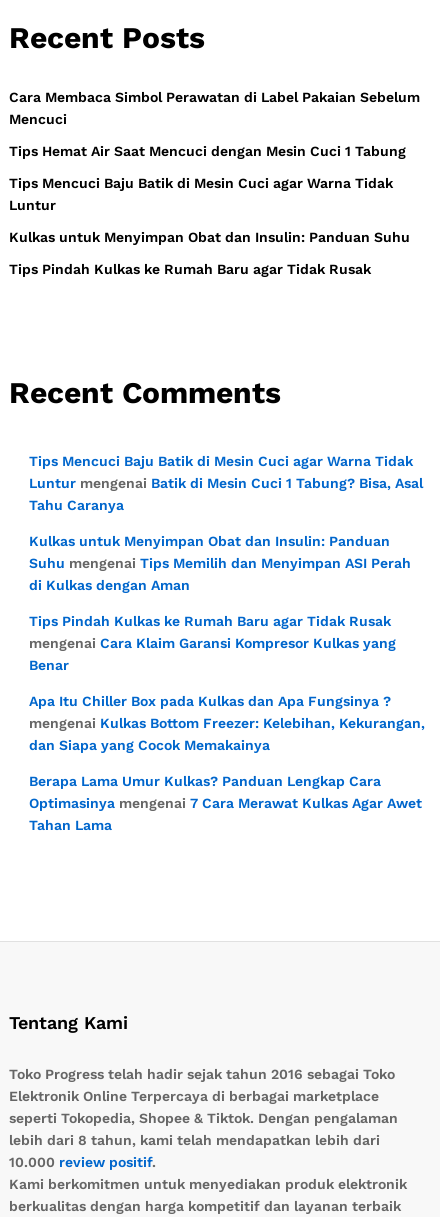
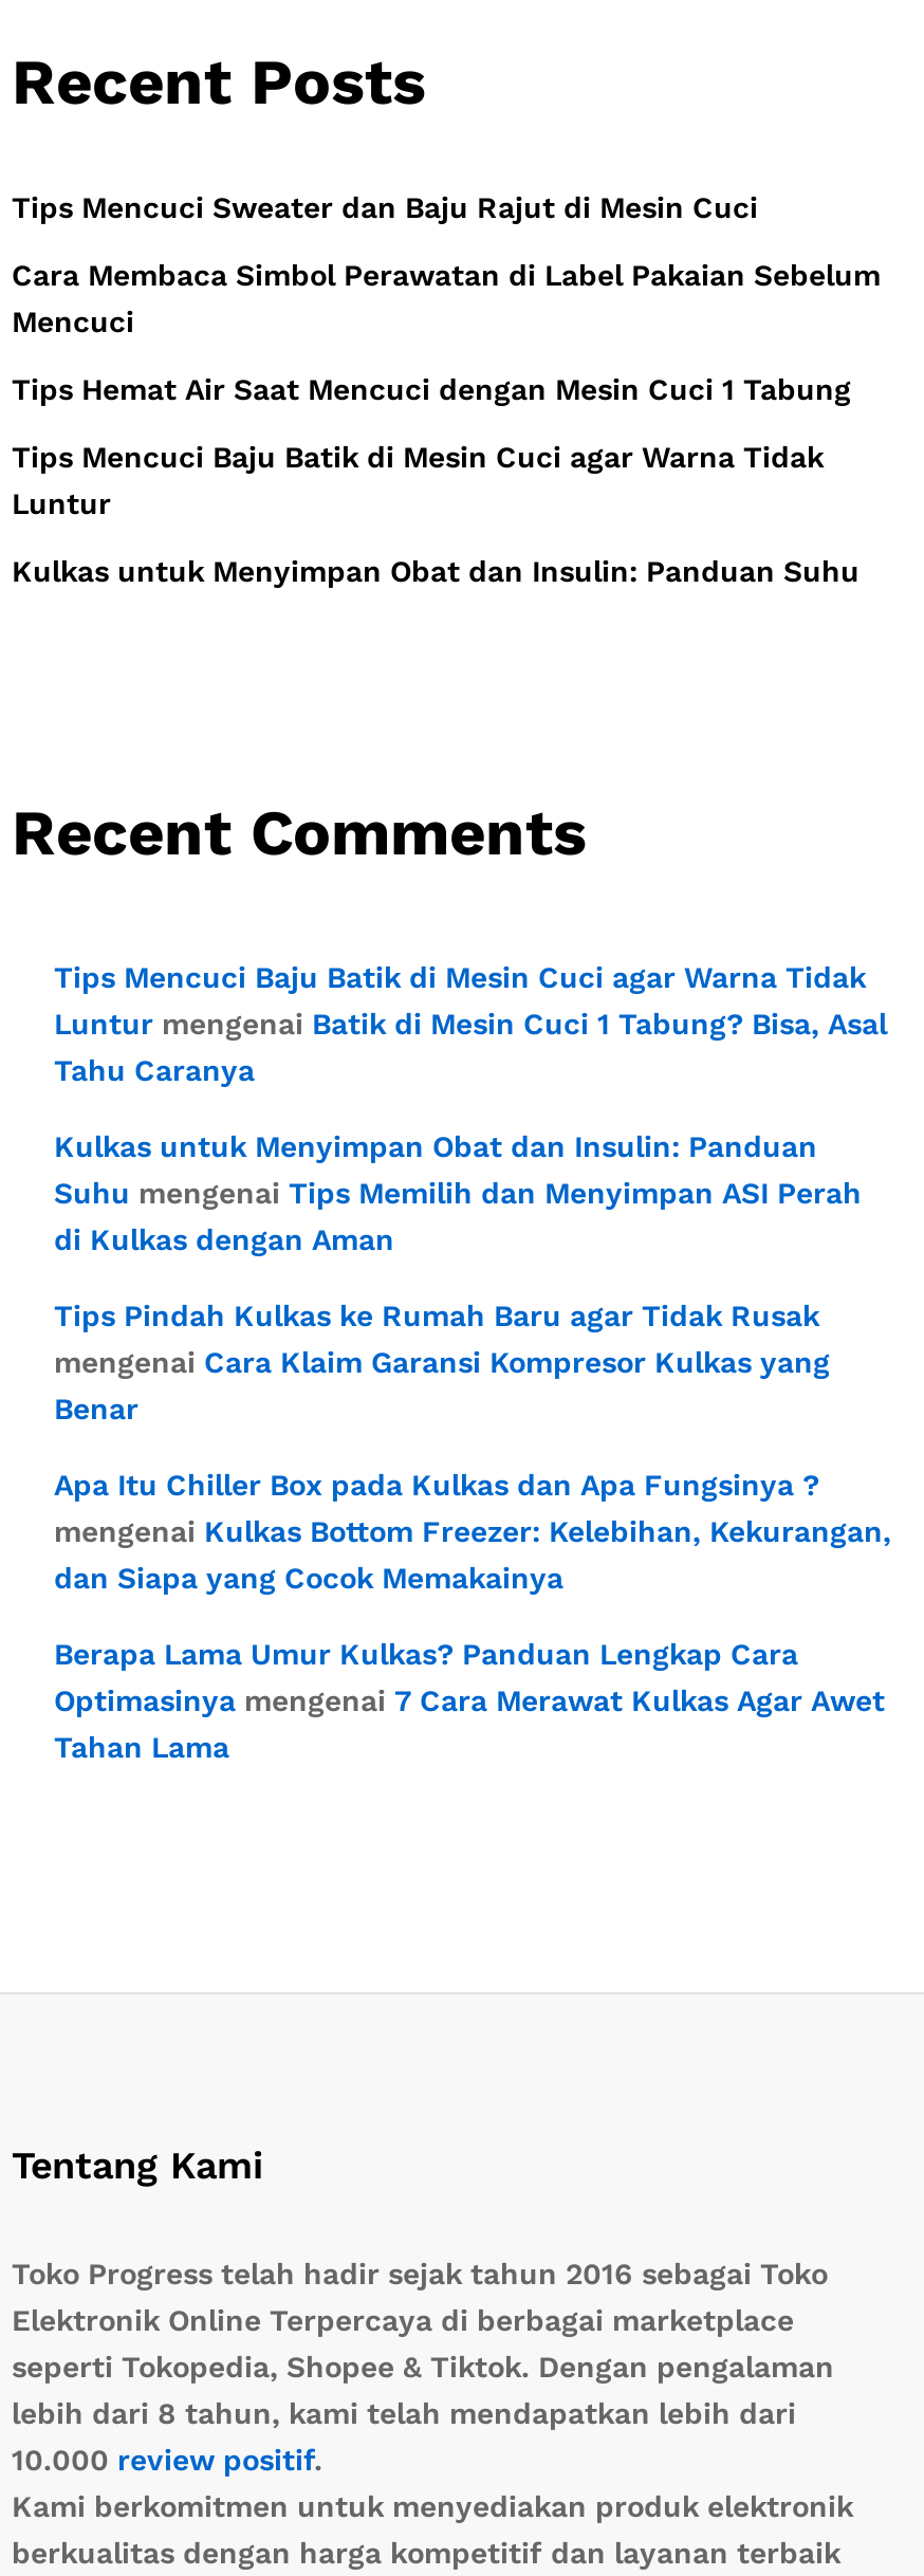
+ Tips Mencuci Sweater dan Baju Rajut di Mesin Cuci

moved down: Cara Membaca Simbol Perawatan di Label Pakaian Sebelum | Mencuci | Tips Hemat Air Saat Mencuci dengan Mesin Cuci 1 Tabung | Tips Mencuci Baju Batik di Mesin Cuci agar Warna Tidak | Luntur | Kulkas untuk Menyimpan Obat dan Insulin: Panduan Suhu

- Tips Pindah Kulkas ke Rumah Baru agar Tidak Rusak
